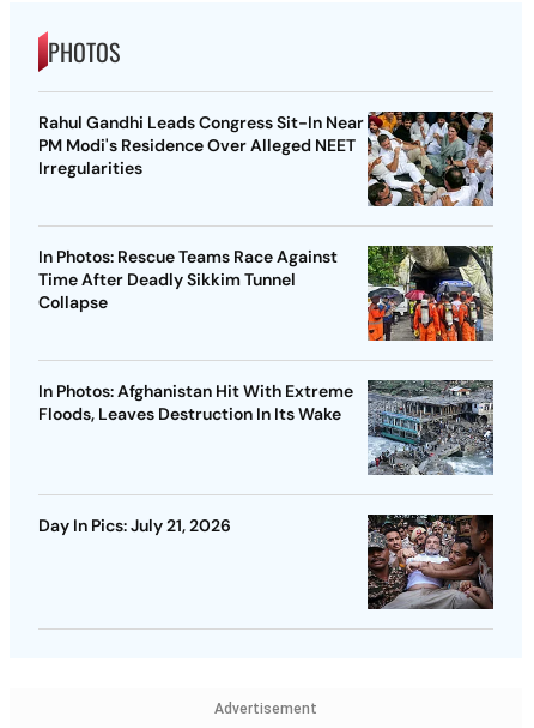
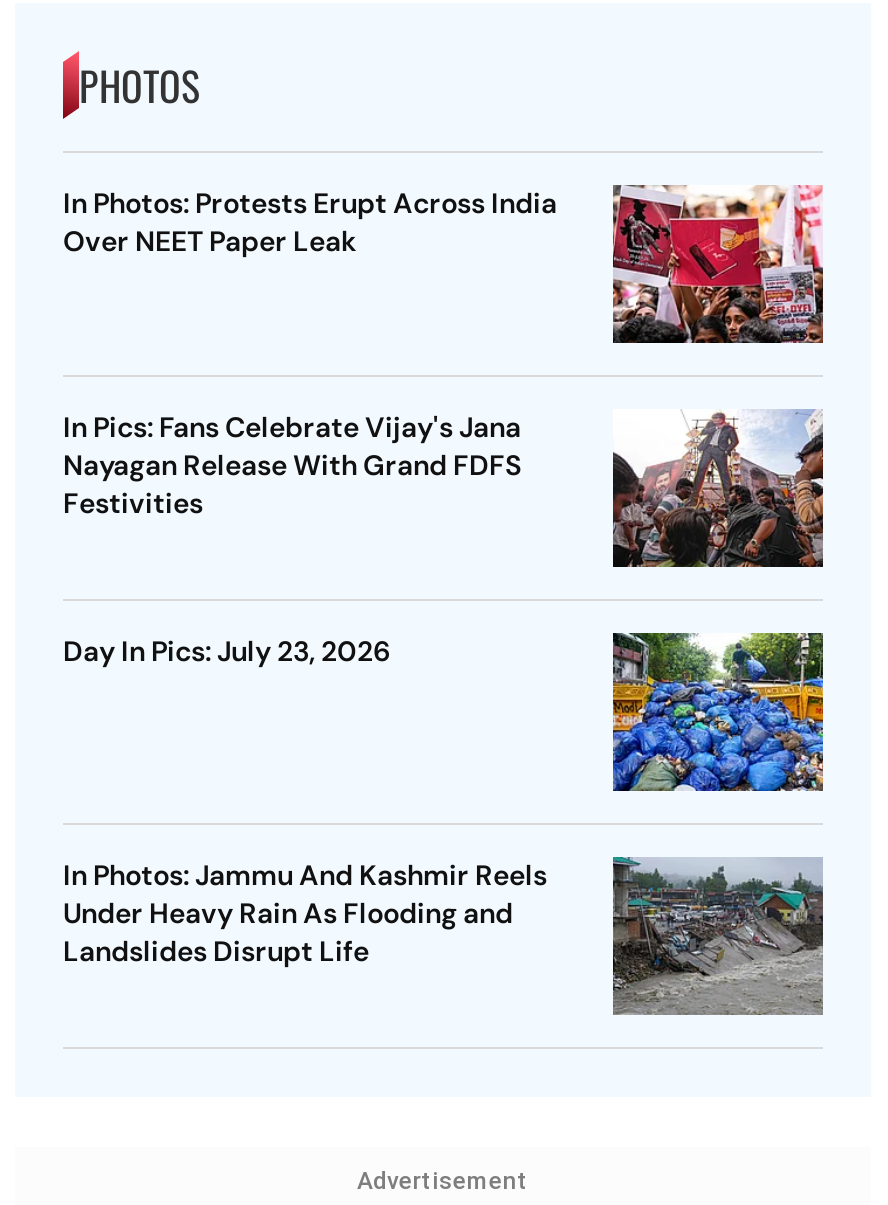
- [image]
- Rahul Gandhi Leads Congress Sit-In Near
- PM Modi's Residence Over Alleged NEET
- Irregularities
+ [image]
+ In Photos: Protests Erupt Across India
+ Over NEET Paper Leak

- In Photos: Rescue Teams Race Against
- Time After Deadly Sikkim Tunnel
- Collapse
+ In Pics: Fans Celebrate Vijay's Jana
+ Nayagan Release With Grand FDFS
+ Festivities

- [image]
+ [image]

- In Photos: Afghanistan Hit With Extreme
- Floods, Leaves Destruction In Its Wake
+ Day In Pics: July 23, 2026

- [image]
+ [image]

- Day In Pics: July 21, 2026
+ In Photos: Jammu And Kashmir Reels
+ Under Heavy Rain As Flooding and
+ Landslides Disrupt Life

- [image]
+ [image]
